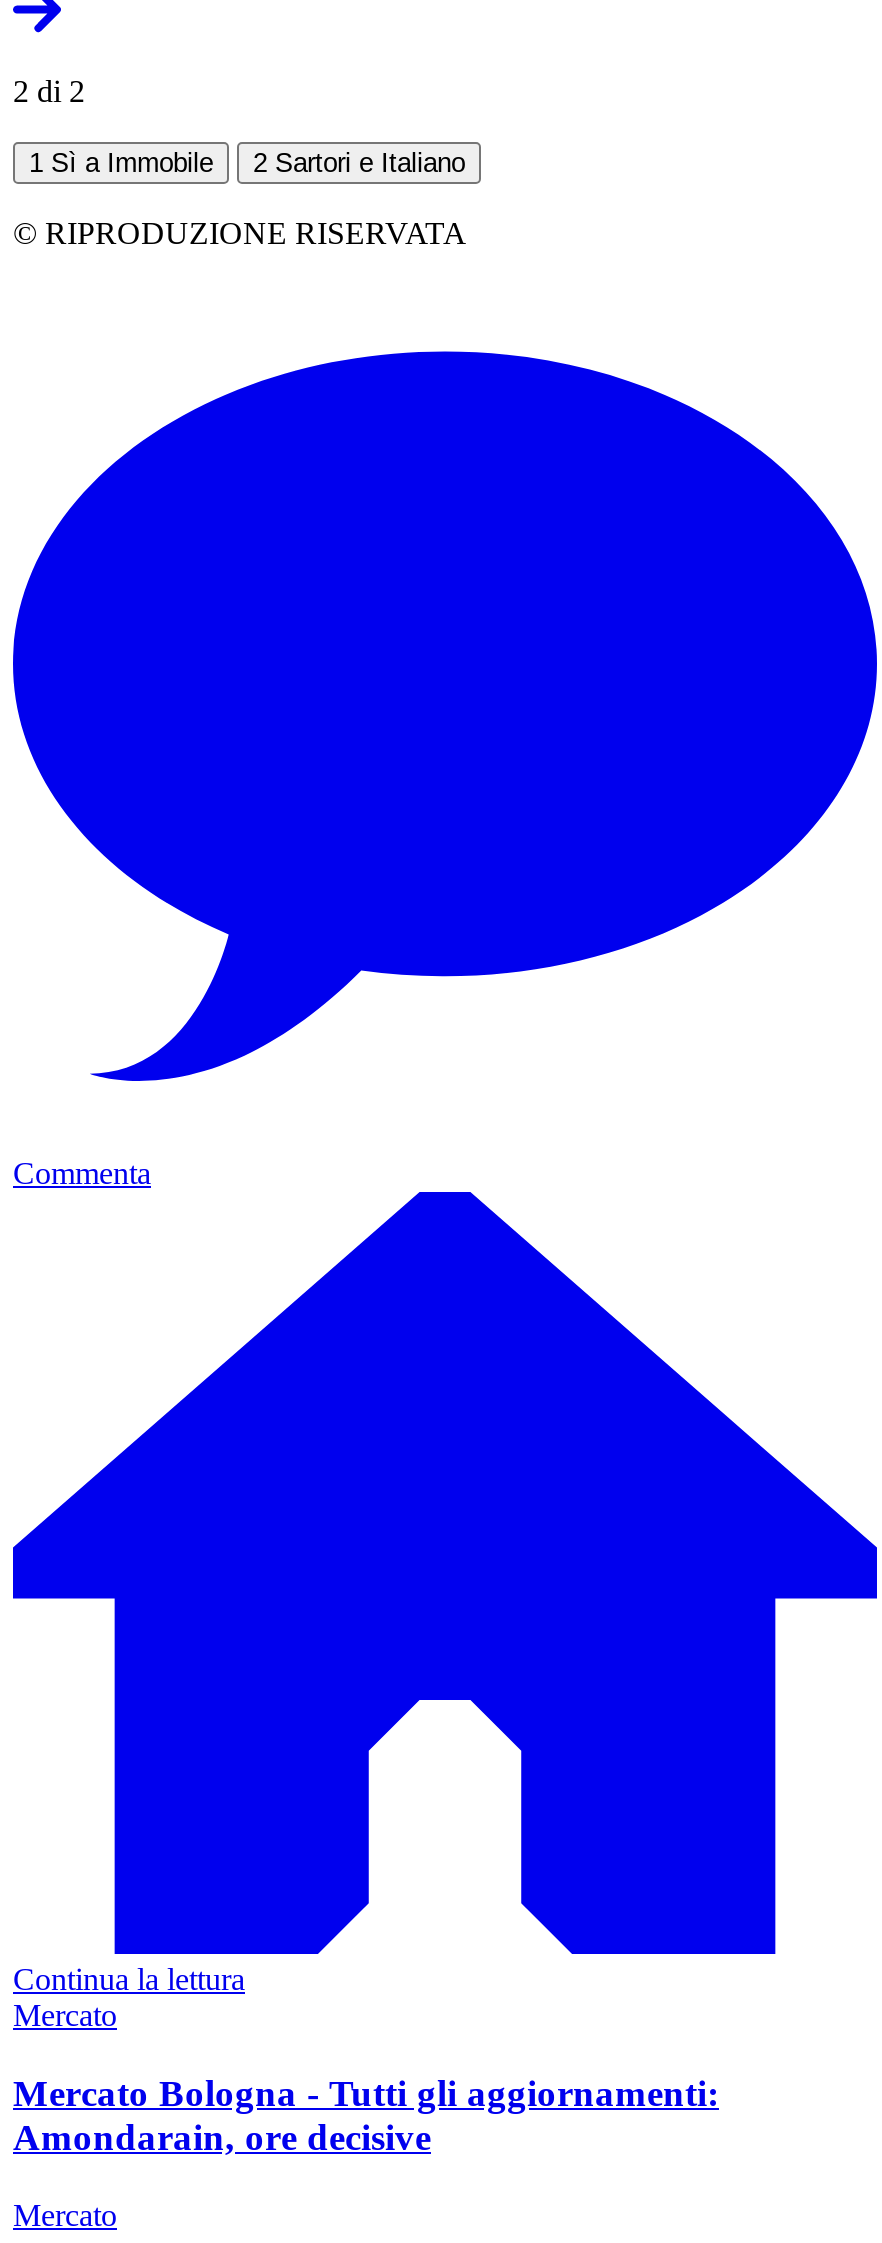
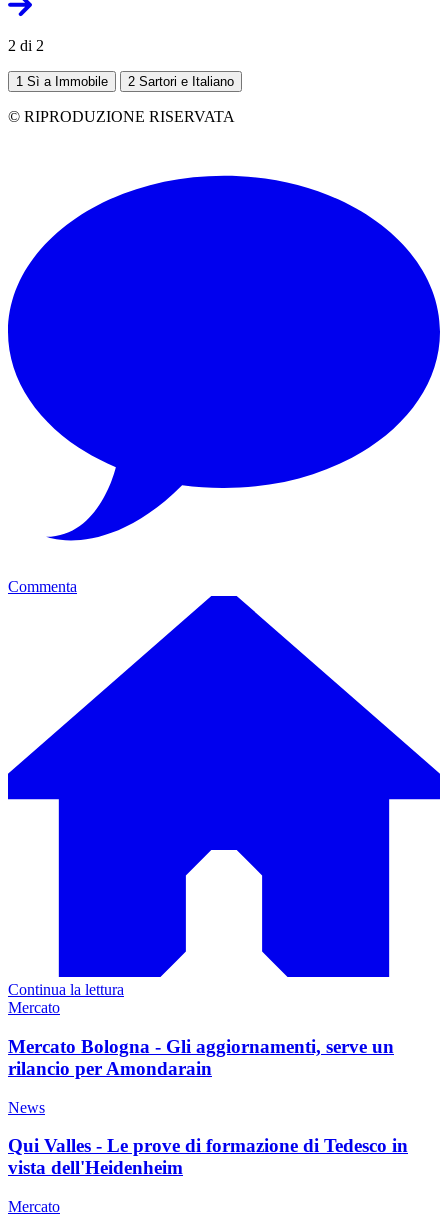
- Mercato Bologna - Tutti gli aggiornamenti:
- Amondarain, ore decisive
+ Mercato Bologna - Gli aggiornamenti, serve un
+ rilancio per Amondarain
+ News
+ Qui Valles - Le prove di formazione di Tedesco in
+ vista dell'Heidenheim
